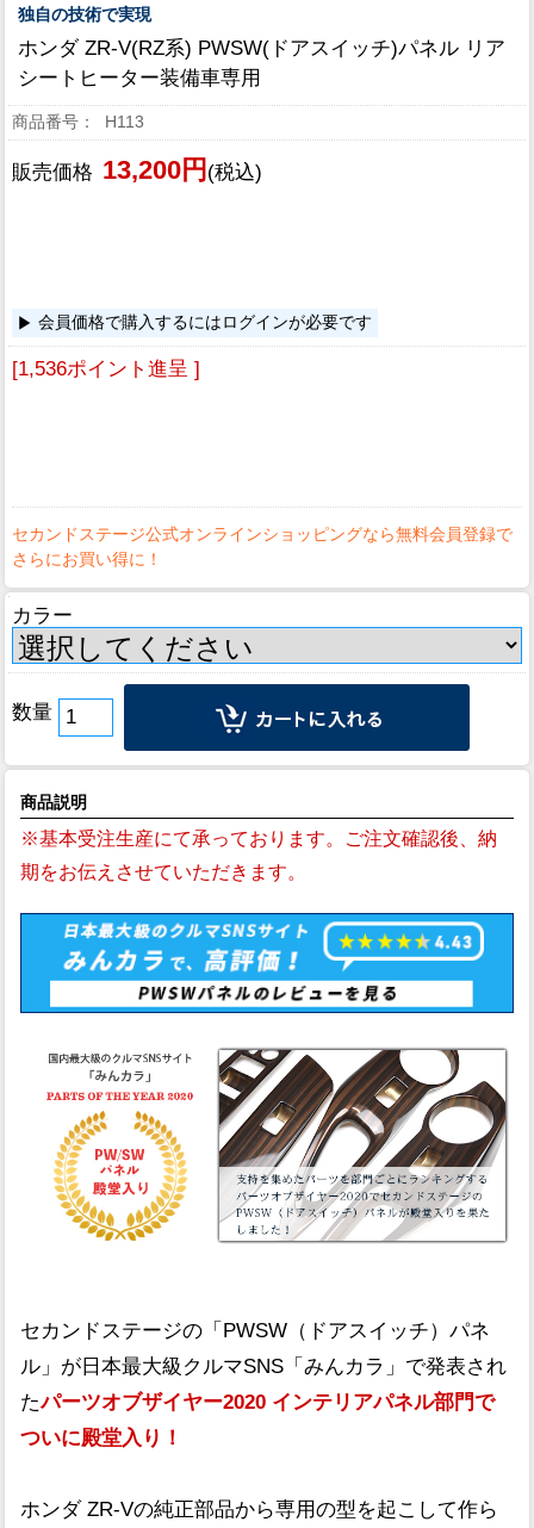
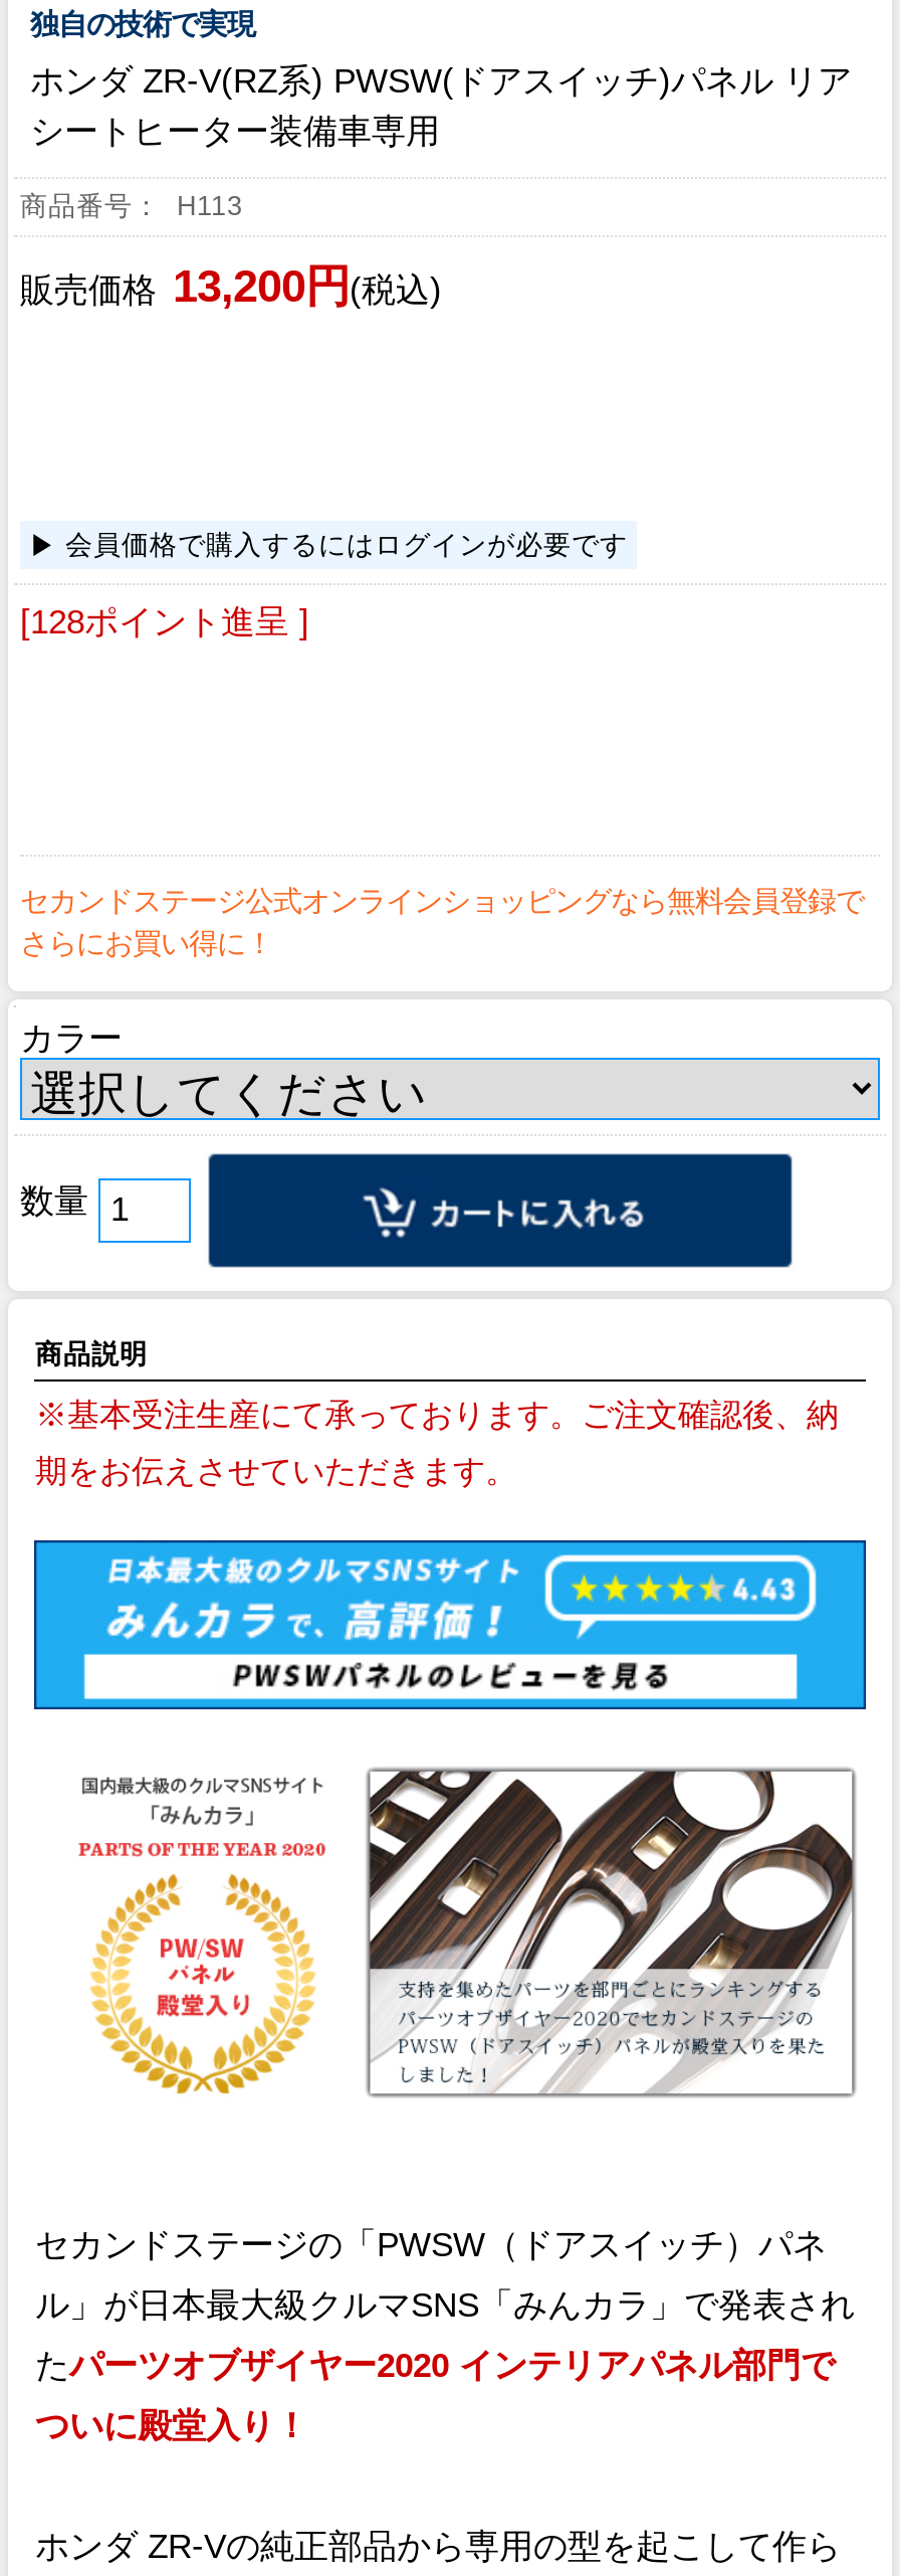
- [1,536ポイント進呈 ]
+ [128ポイント進呈 ]
